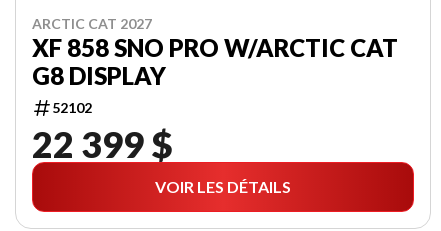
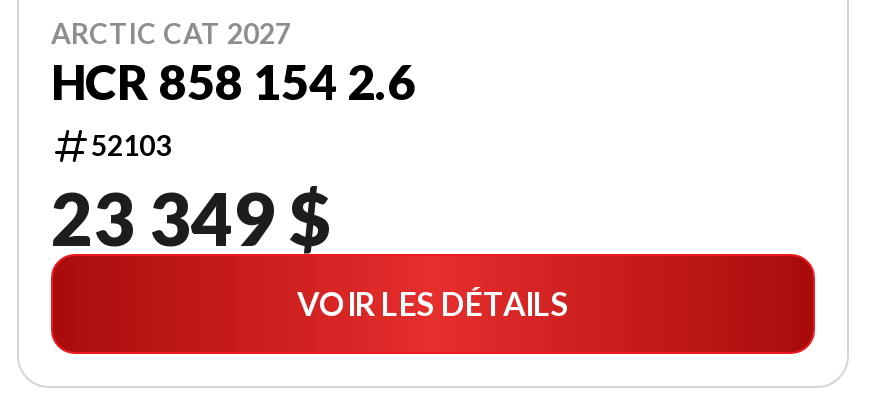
- XF 858 SNO PRO W/ARCTIC CAT
- G8 DISPLAY
- 52102
- 22 399 $
+ HCR 858 154 2.6
+ 52103
+ 23 349 $
